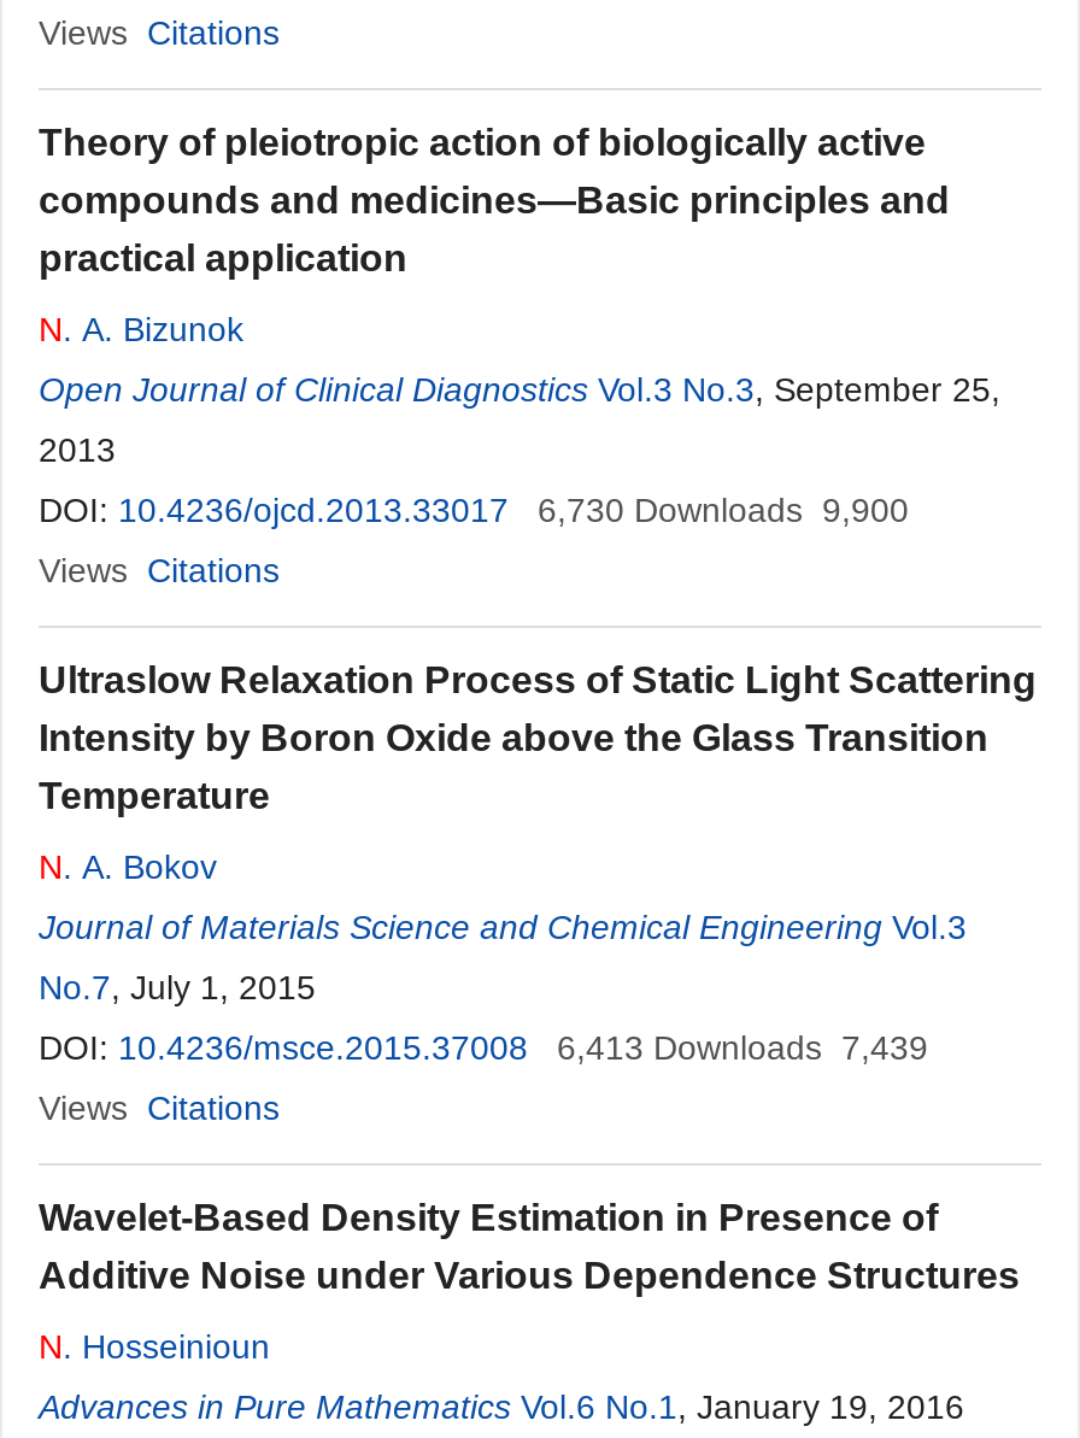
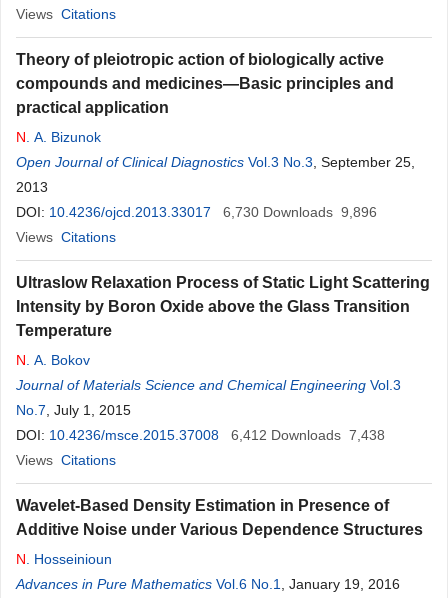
- DOI: 10.4236/ojcd.2013.33017 6,730 Downloads 9,900
+ DOI: 10.4236/ojcd.2013.33017 6,730 Downloads 9,896

- DOI: 10.4236/msce.2015.37008 6,413 Downloads 7,439
+ DOI: 10.4236/msce.2015.37008 6,412 Downloads 7,438
